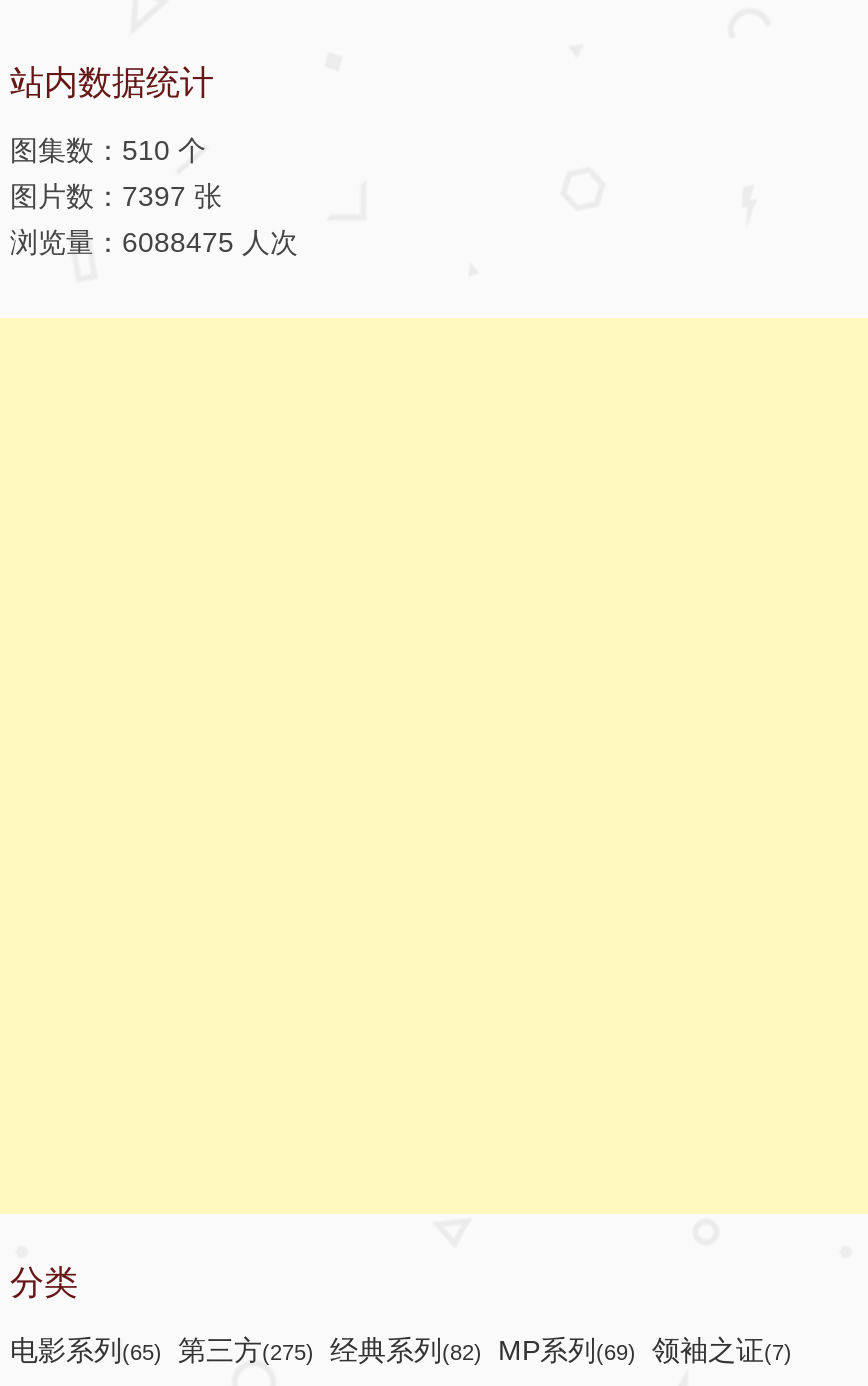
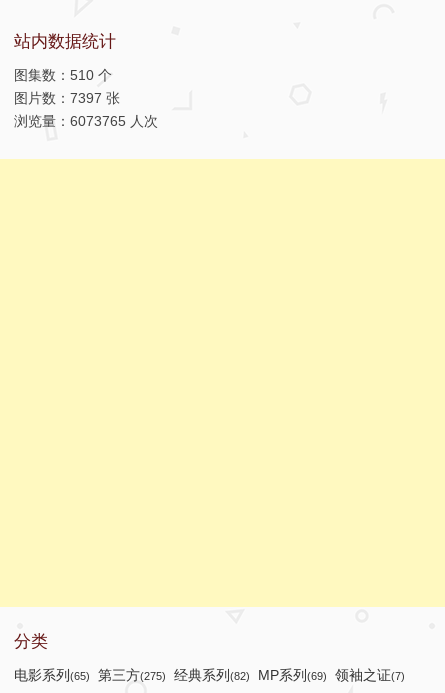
- 浏览量：6088475 人次
+ 浏览量：6073765 人次
